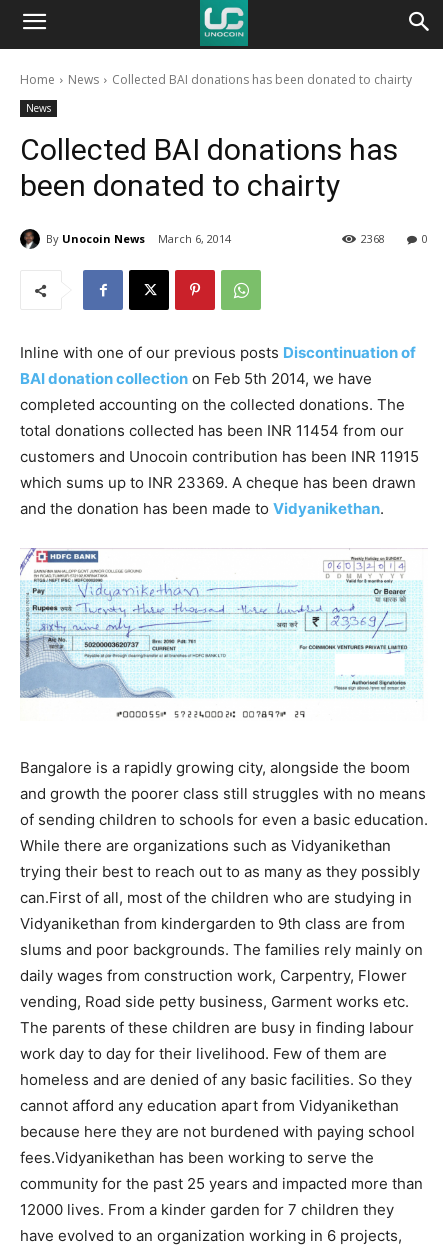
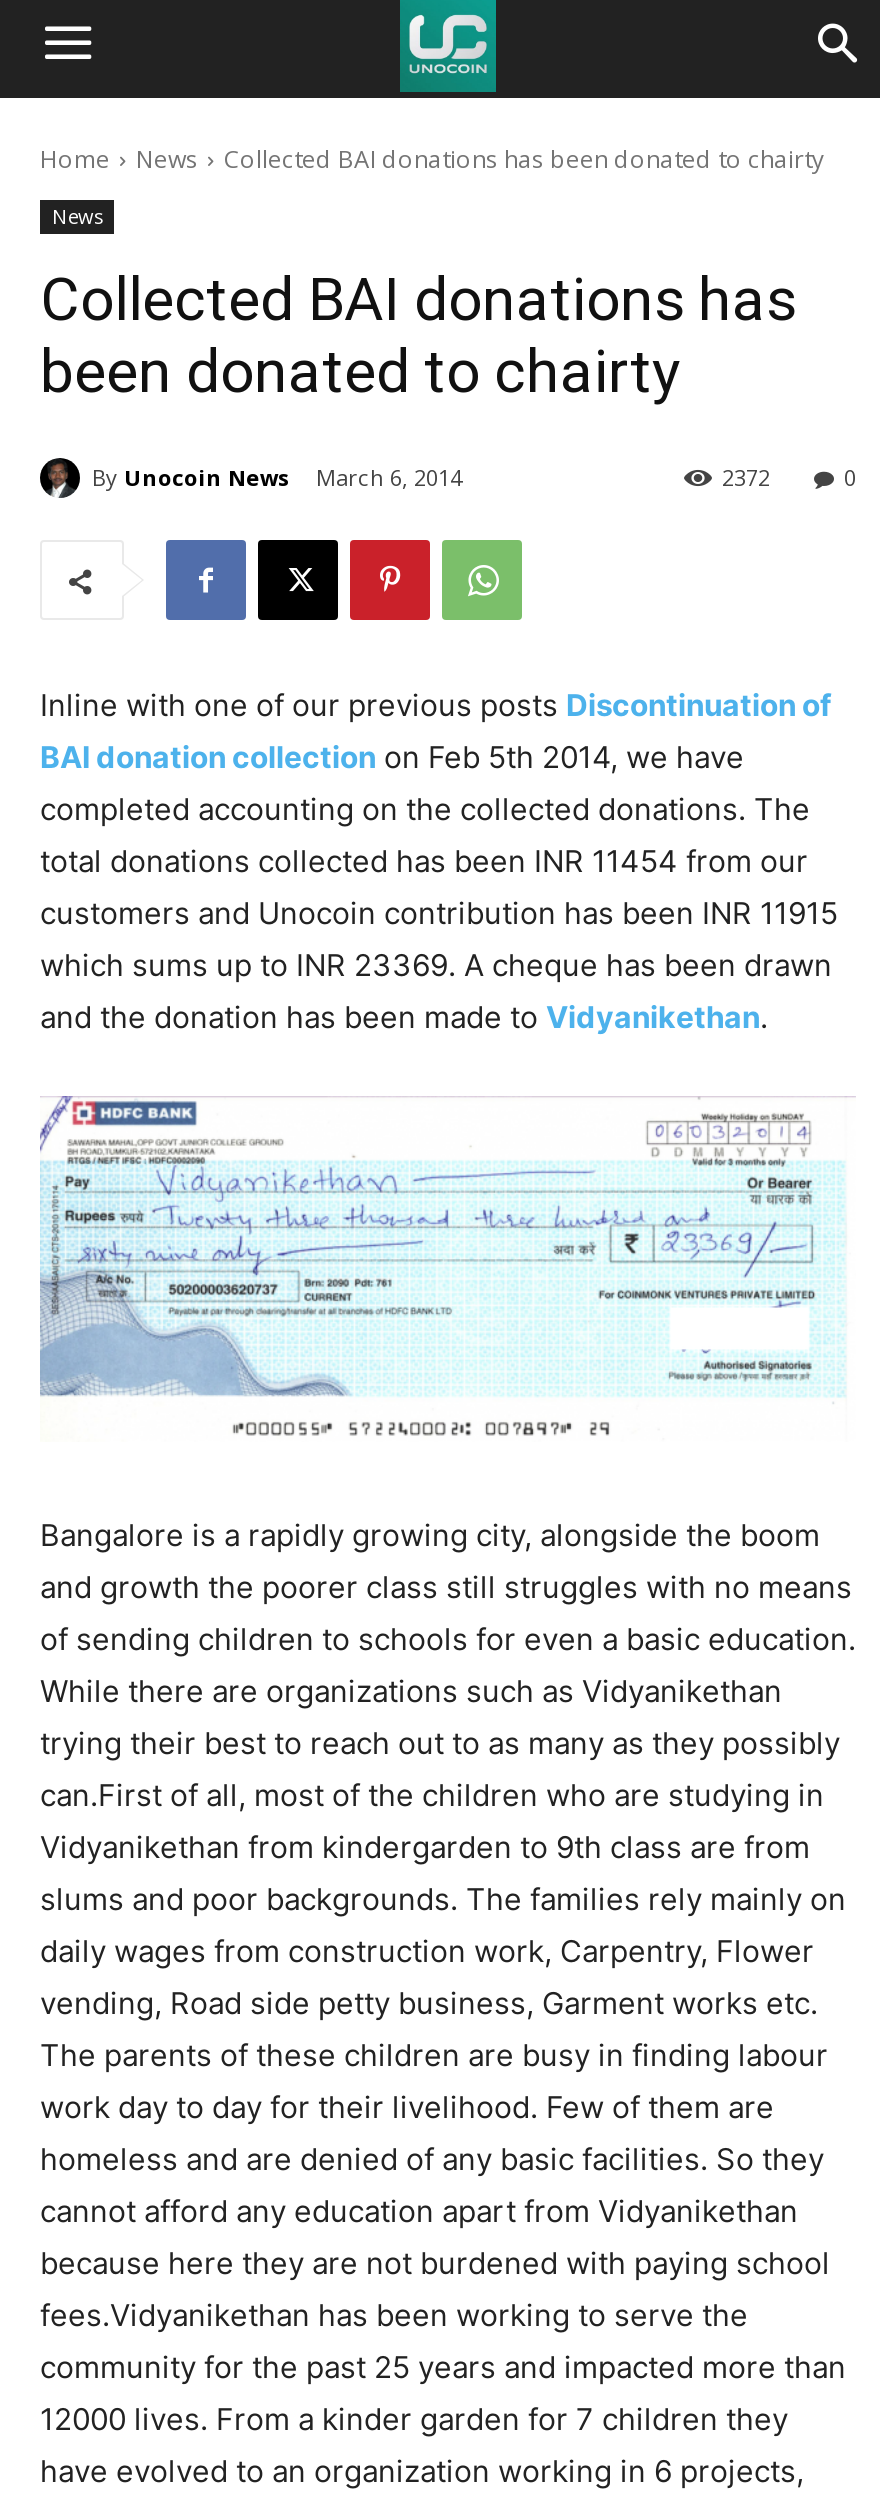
- 2368
+ 2372
